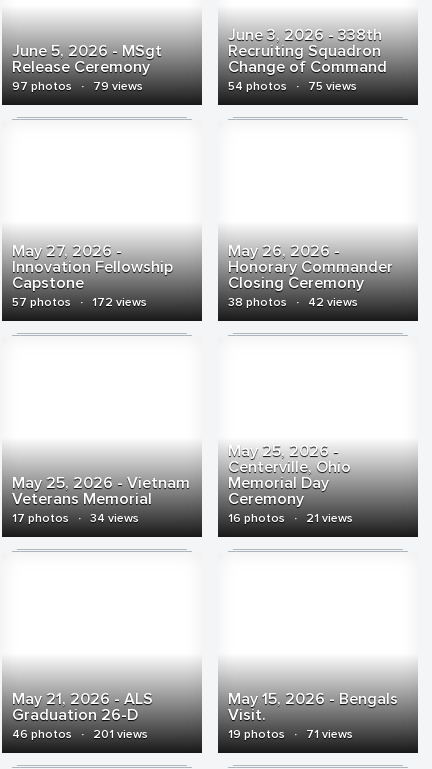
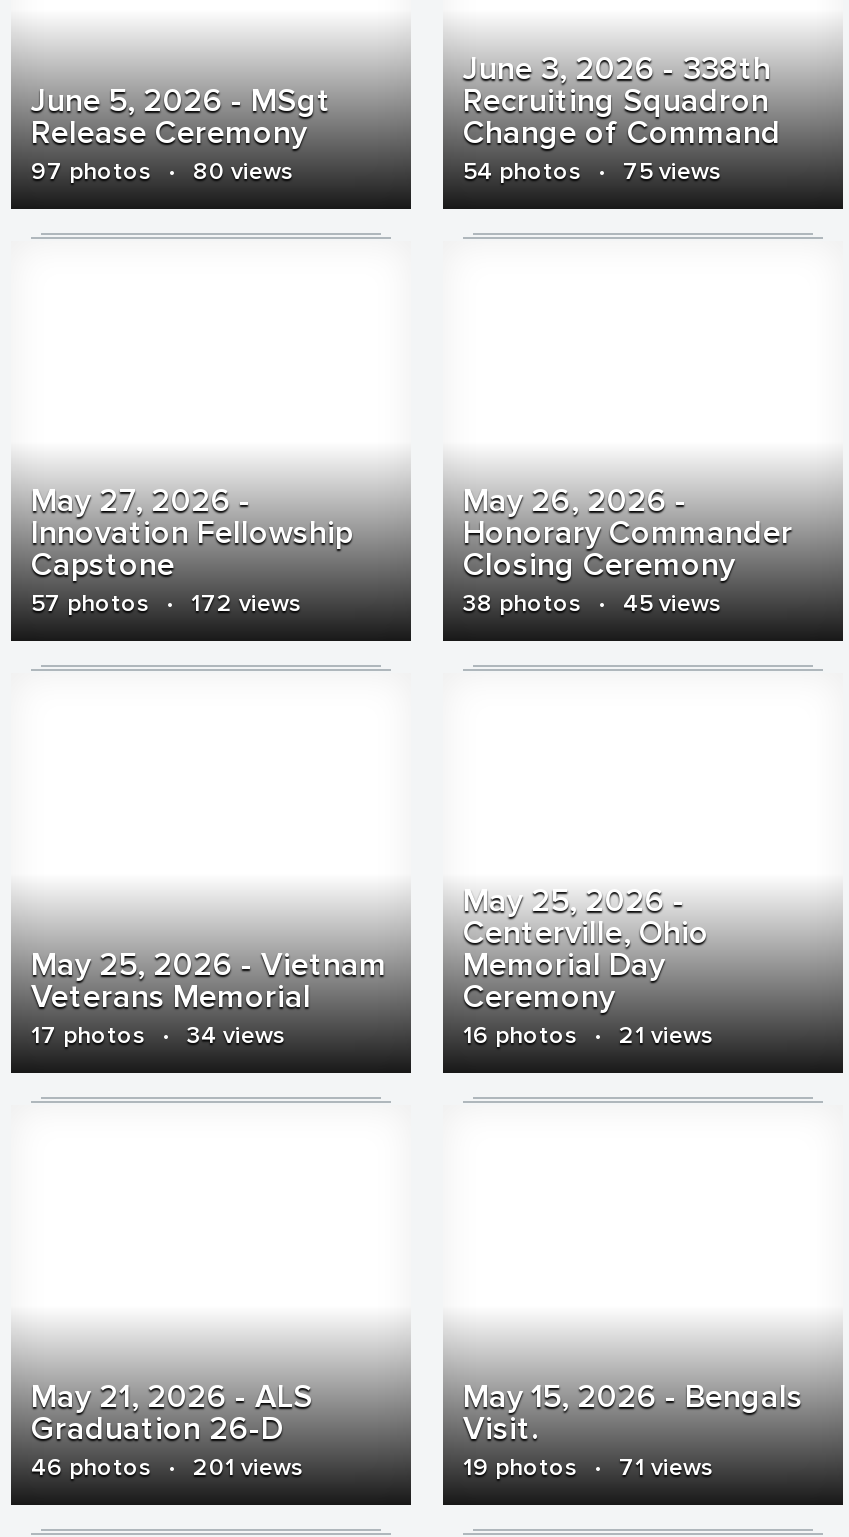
- 97 photos · 79 views
+ 97 photos · 80 views

- 38 photos · 42 views
+ 38 photos · 45 views
